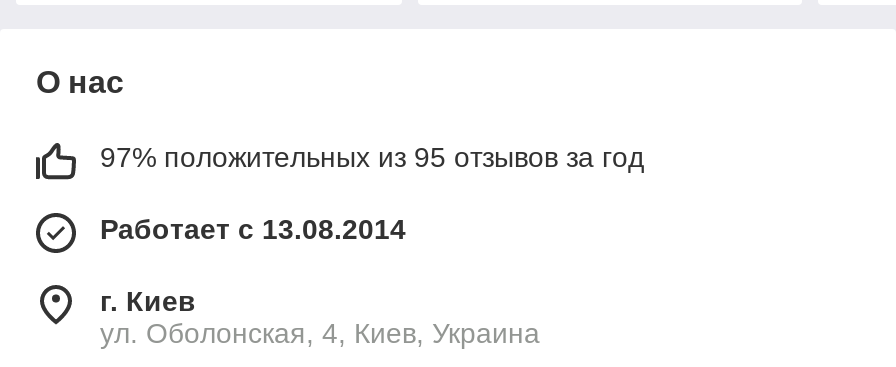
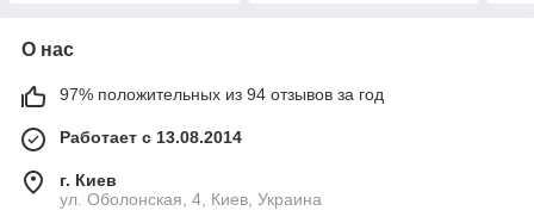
- 97% положительных из 95 отзывов за год
+ 97% положительных из 94 отзывов за год
